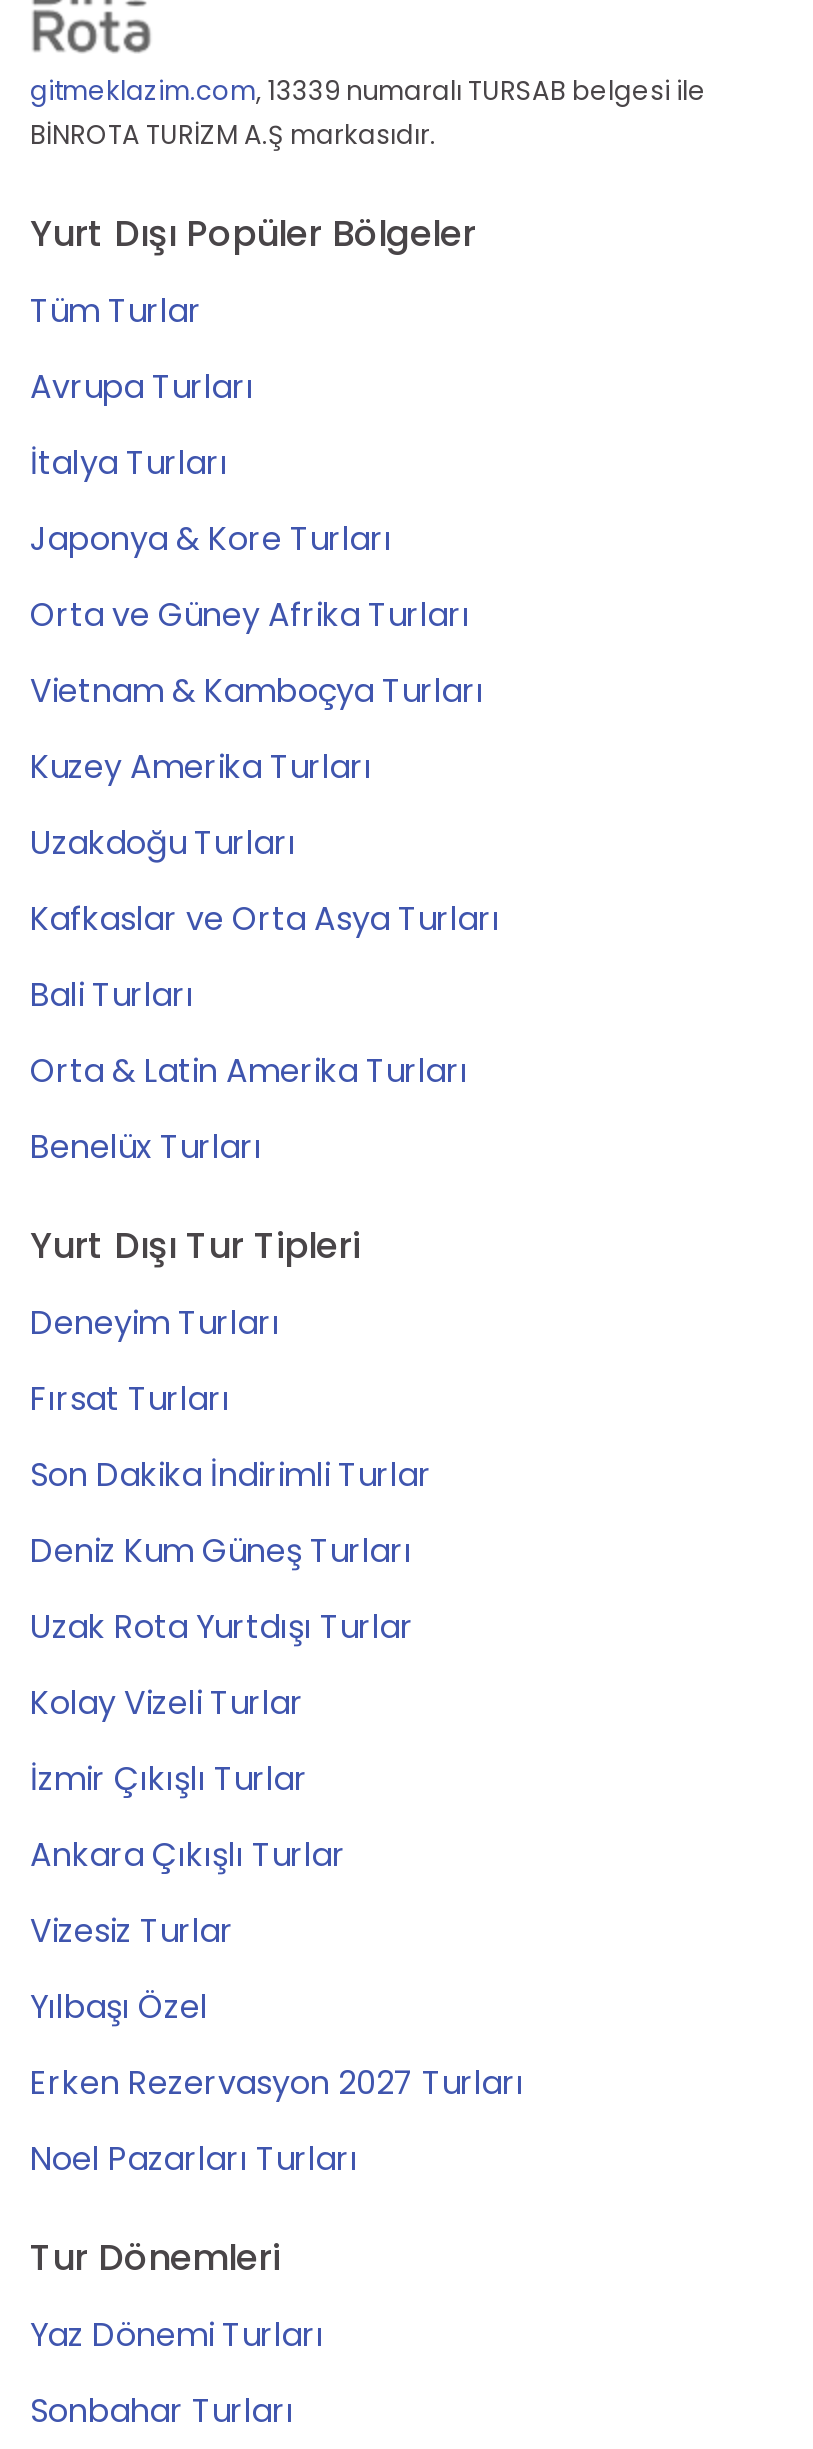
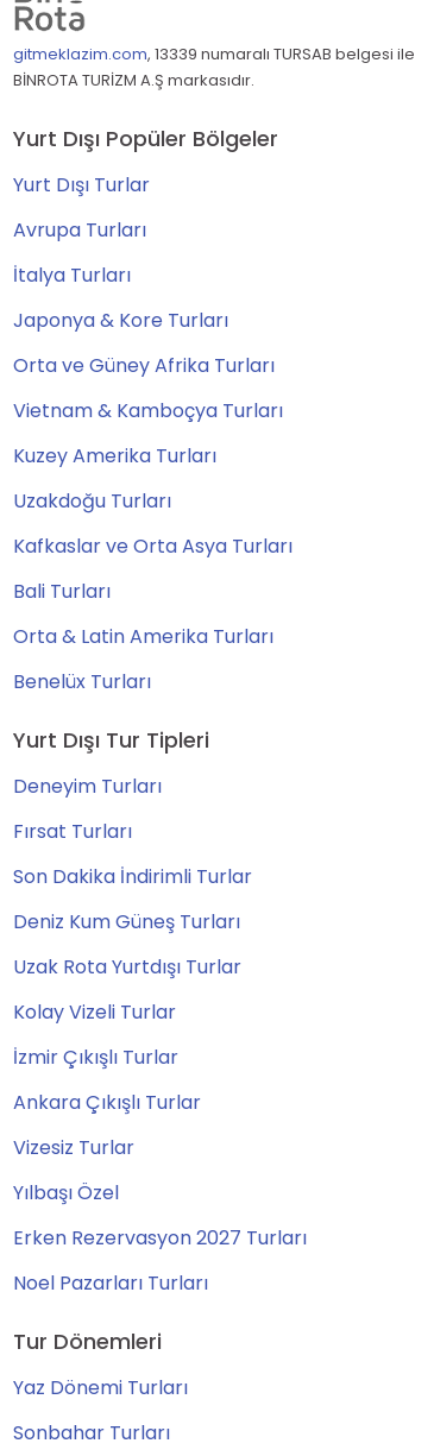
- Tüm Turlar
+ Yurt Dışı Turlar
